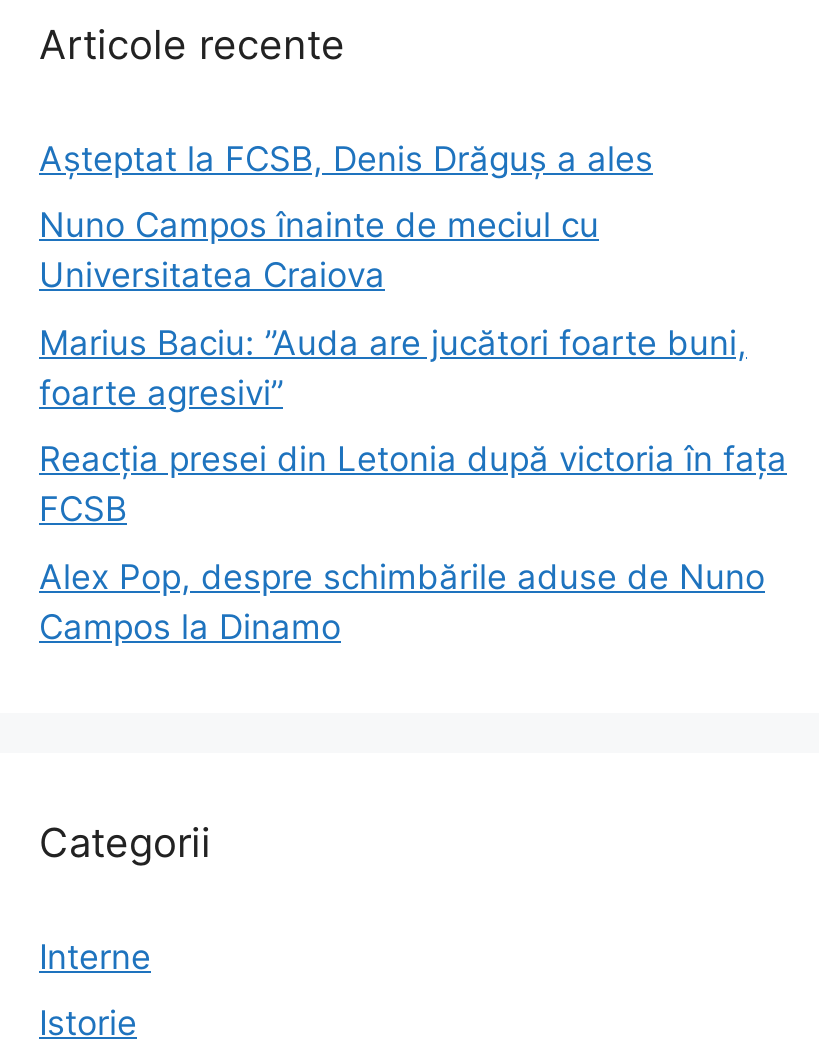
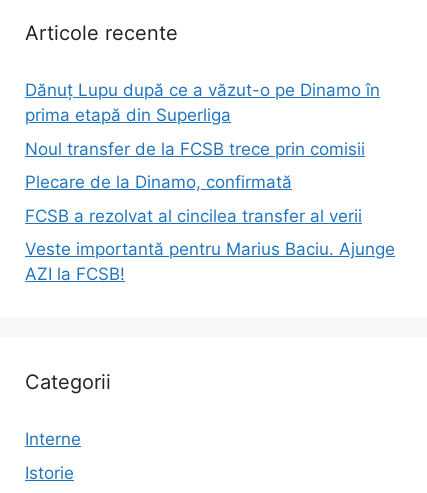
- Așteptat la FCSB, Denis Drăguș a ales
+ Dănuț Lupu după ce a văzut-o pe Dinamo în
+ prima etapă din Superliga

- Nuno Campos înainte de meciul cu
- Universitatea Craiova
+ Noul transfer de la FCSB trece prin comisii

- Marius Baciu: ”Auda are jucători foarte buni,
- foarte agresivi”
+ Plecare de la Dinamo, confirmată

- Reacția presei din Letonia după victoria în fața
- FCSB
+ FCSB a rezolvat al cincilea transfer al verii

- Alex Pop, despre schimbările aduse de Nuno
- Campos la Dinamo
+ Veste importantă pentru Marius Baciu. Ajunge
+ AZI la FCSB!
